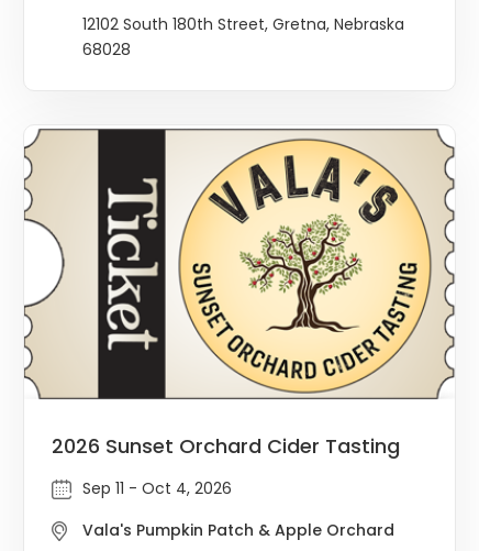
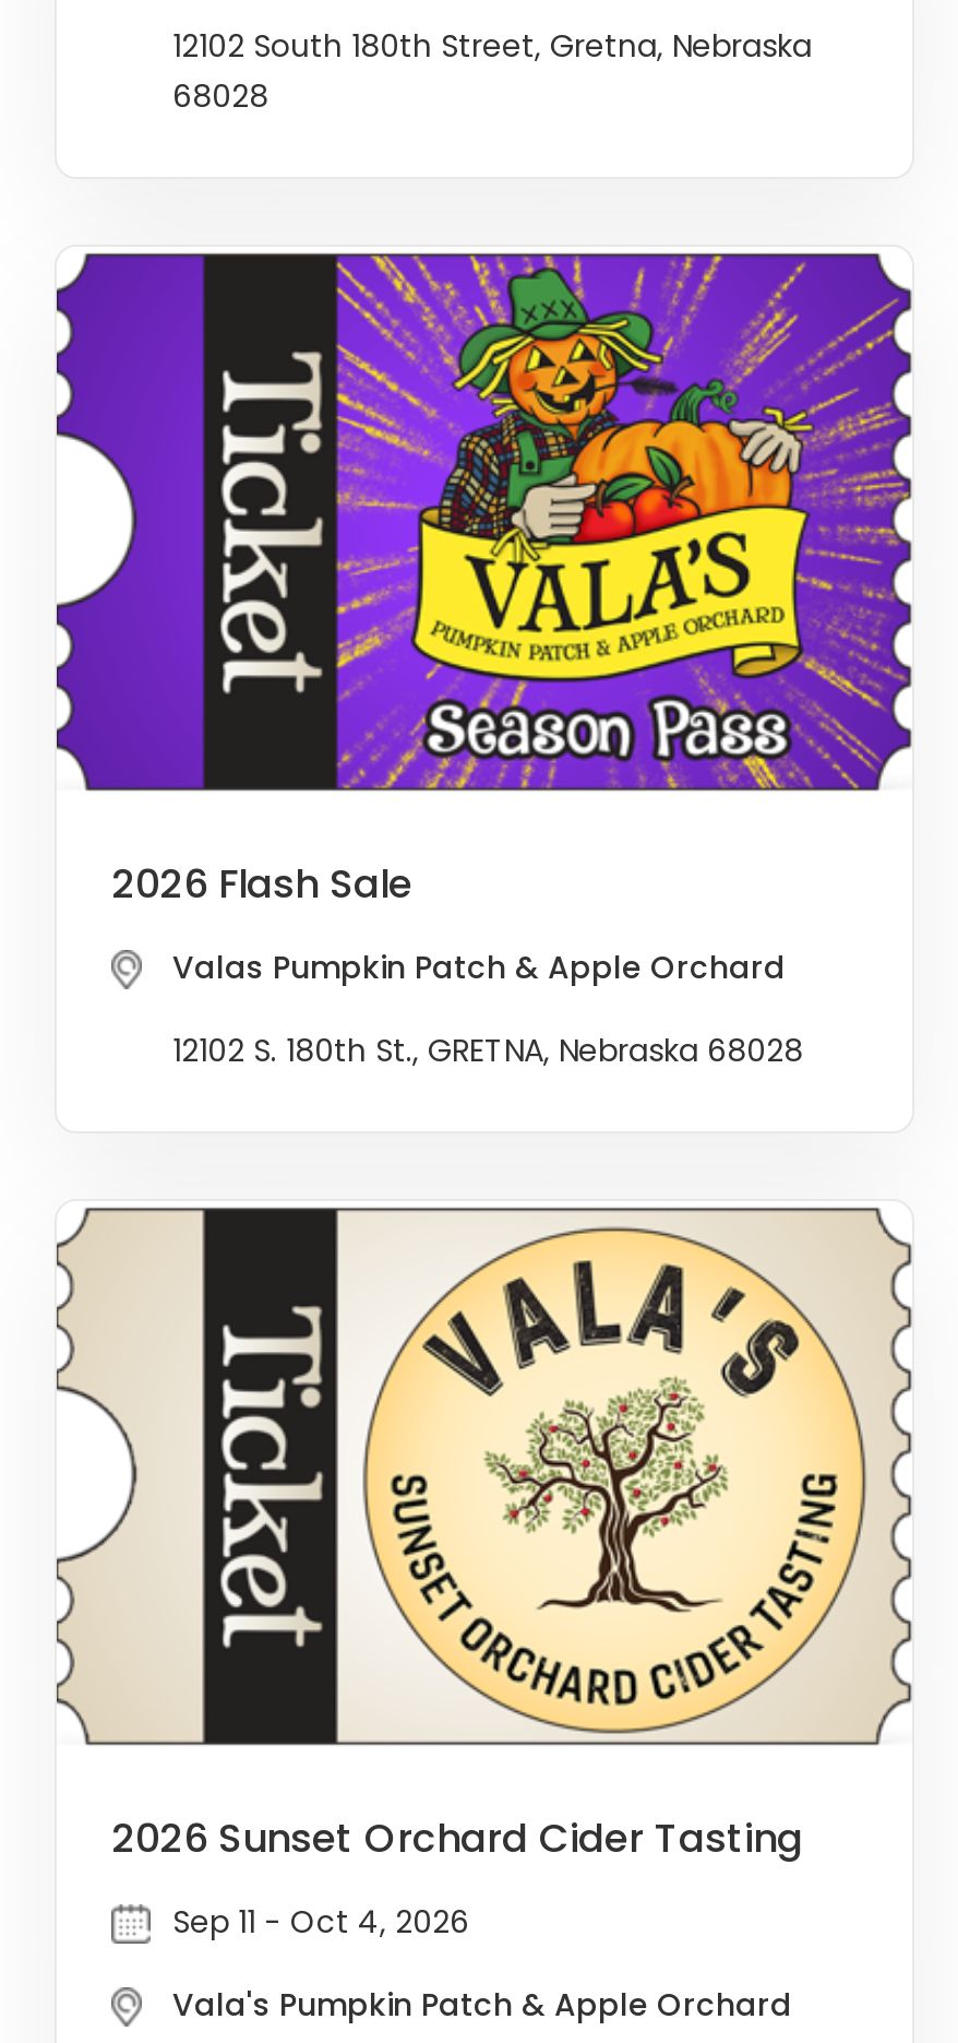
+ [image]
+ 2026 Flash Sale
+ Valas Pumpkin Patch & Apple Orchard
+ 12102 S. 180th St., GRETNA, Nebraska 68028

+ [image]
